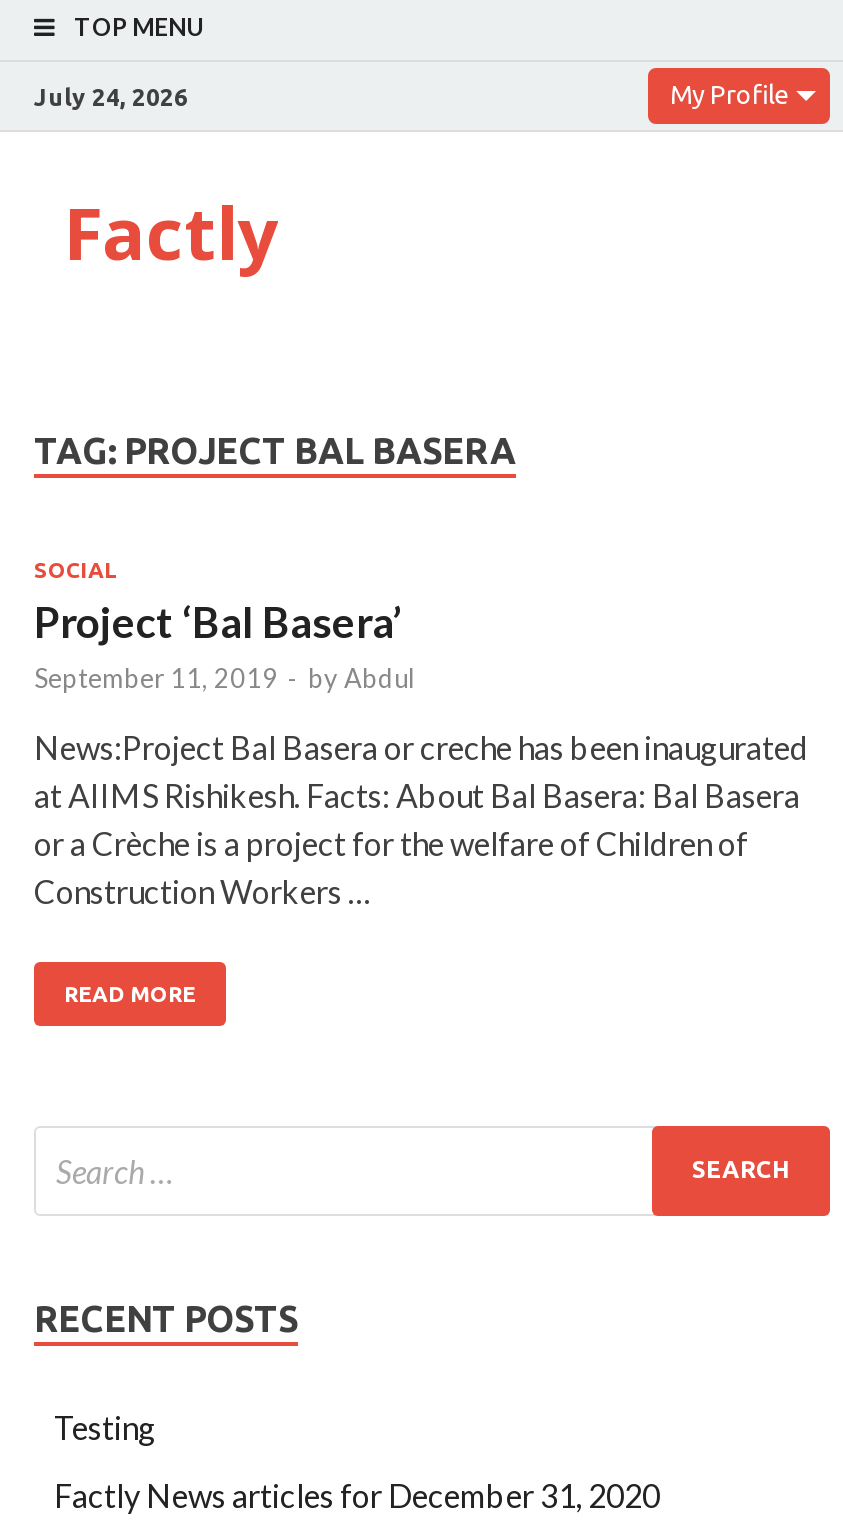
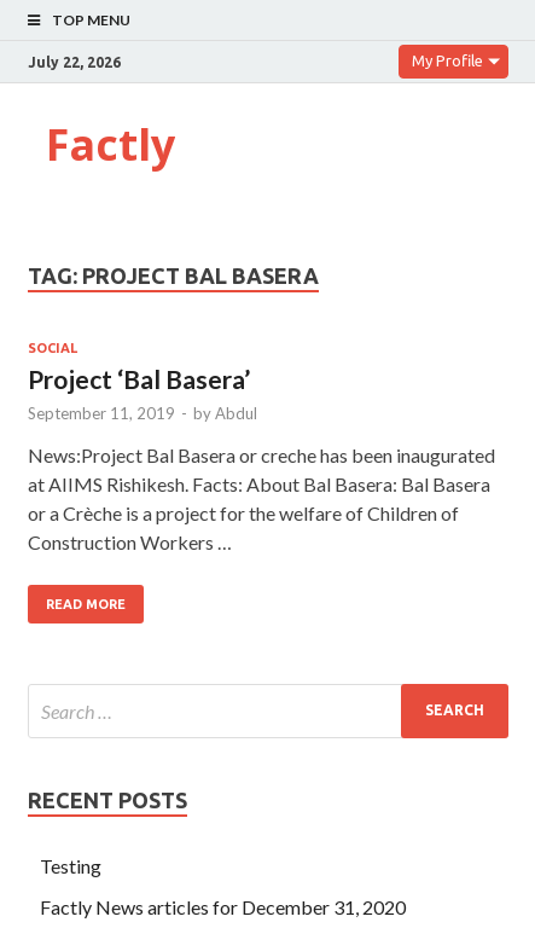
- July 24, 2026
+ July 22, 2026
